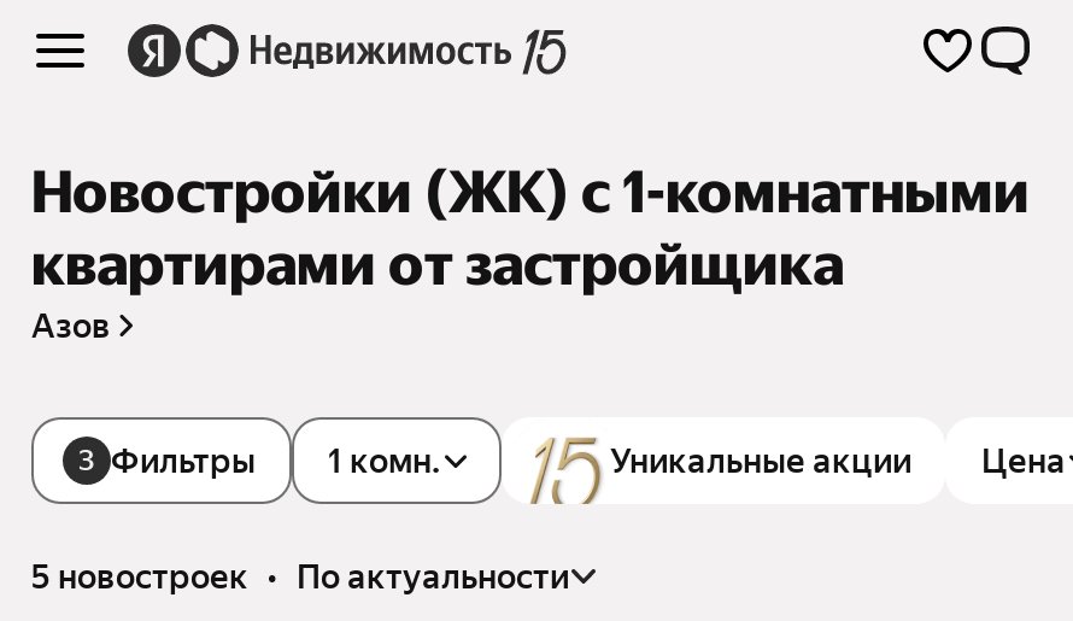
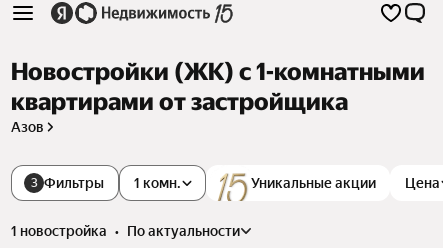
- 5 новостроек • по актуальности
+ 1 новостройка • по актуальности
